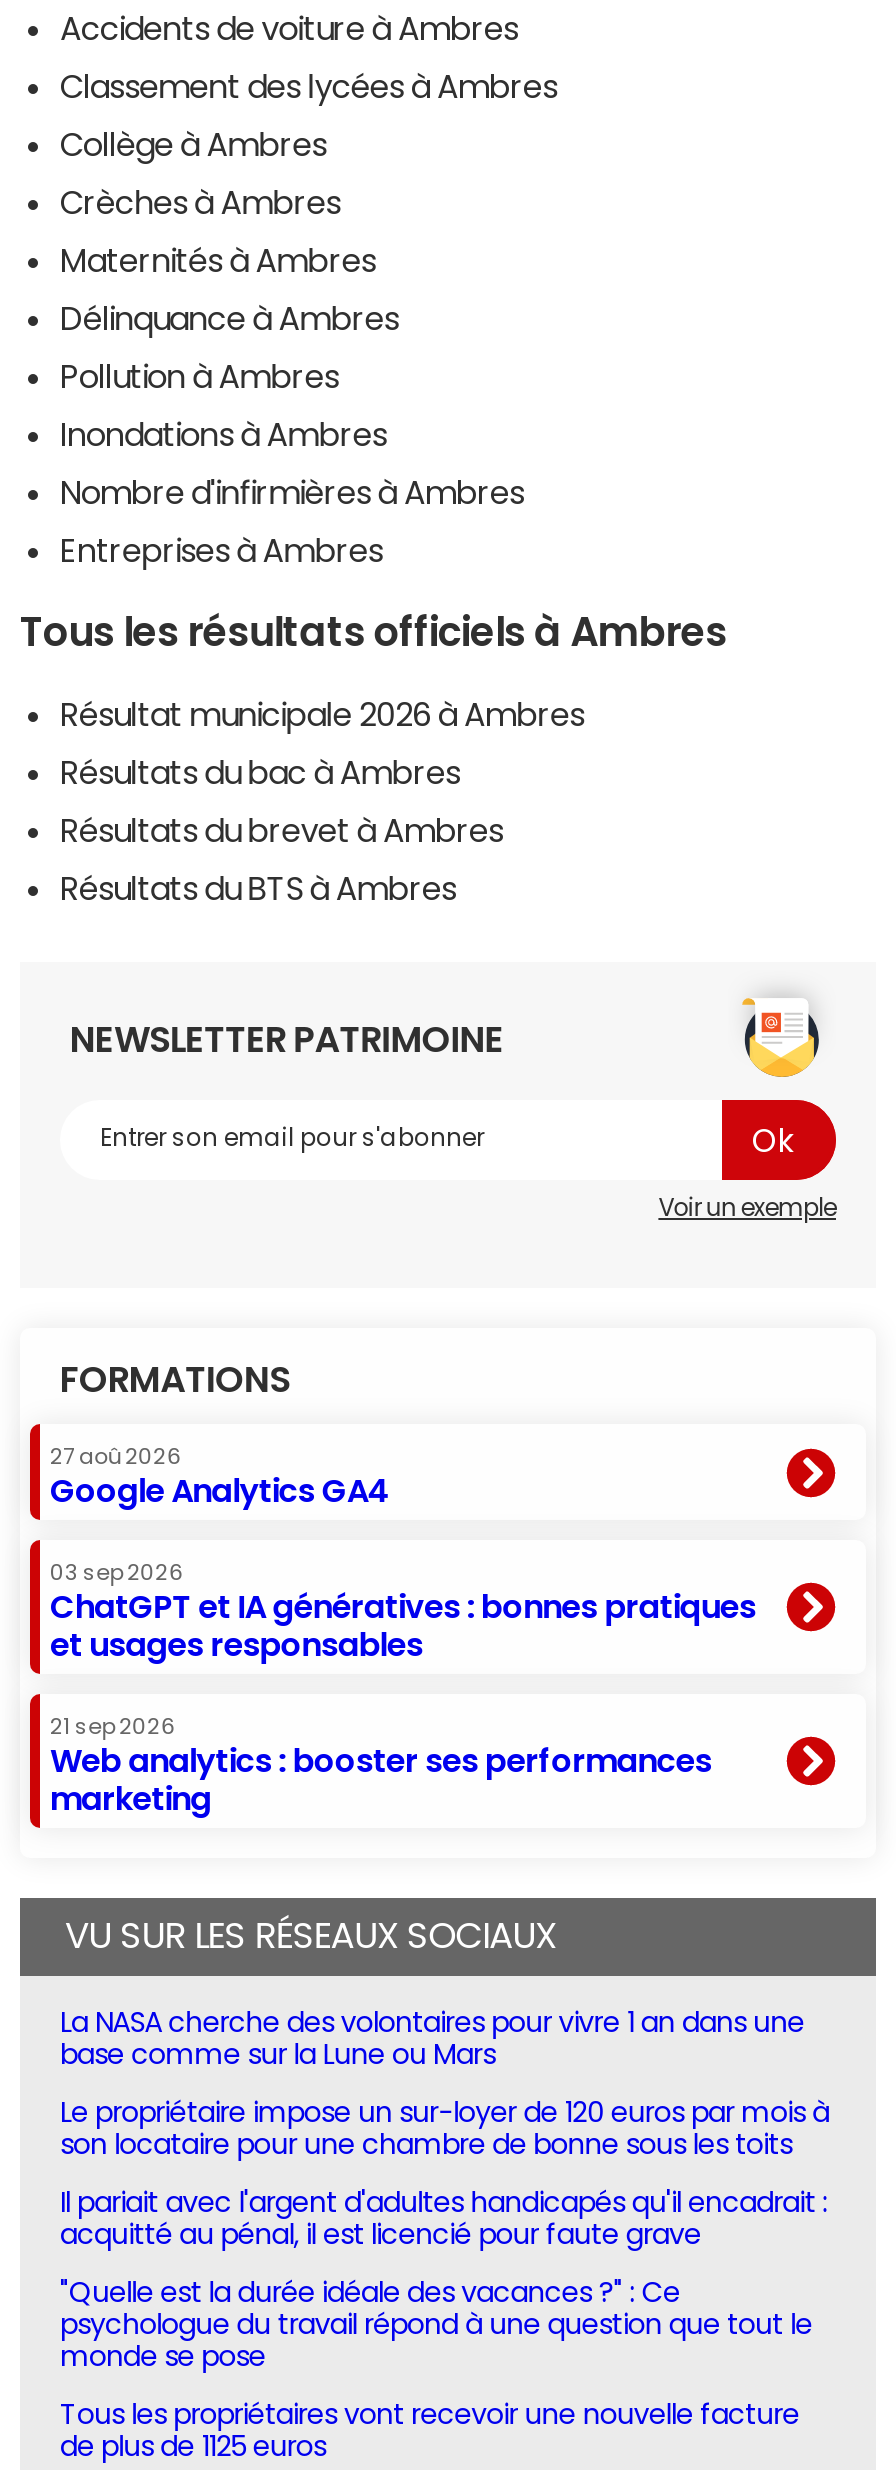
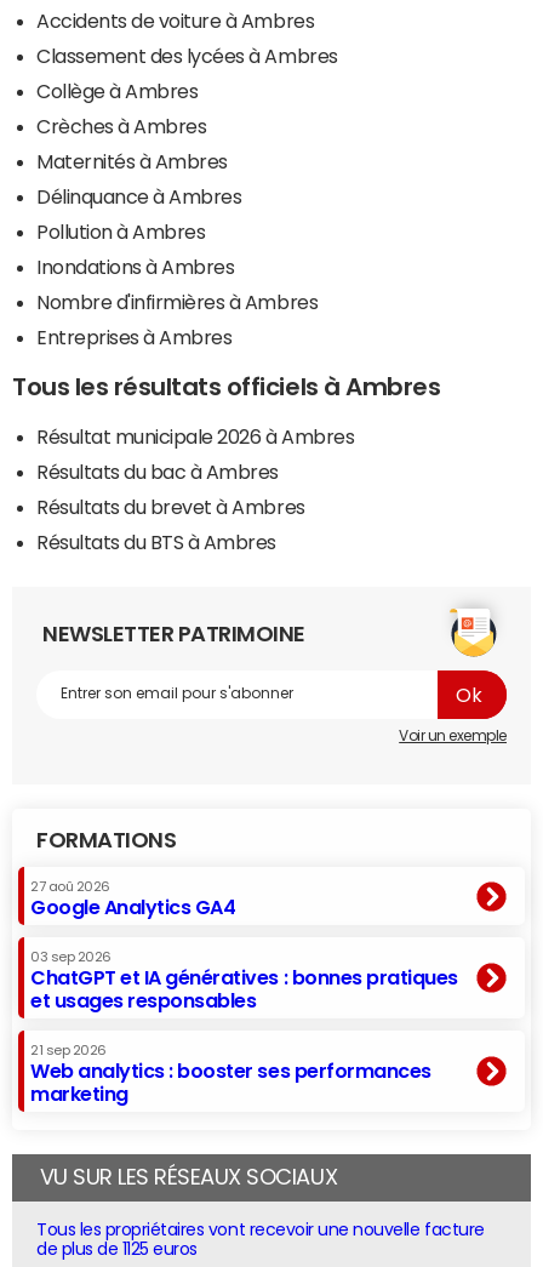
- La NASA cherche des volontaires pour vivre 1 an dans une
- base comme sur la Lune ou Mars
- Le propriétaire impose un sur-loyer de 120 euros par mois à
- son locataire pour une chambre de bonne sous les toits
- Il pariait avec l'argent d'adultes handicapés qu'il encadrait :
- acquitté au pénal, il est licencié pour faute grave
- "Quelle est la durée idéale des vacances ?" : Ce
- psychologue du travail répond à une question que tout le
- monde se pose
